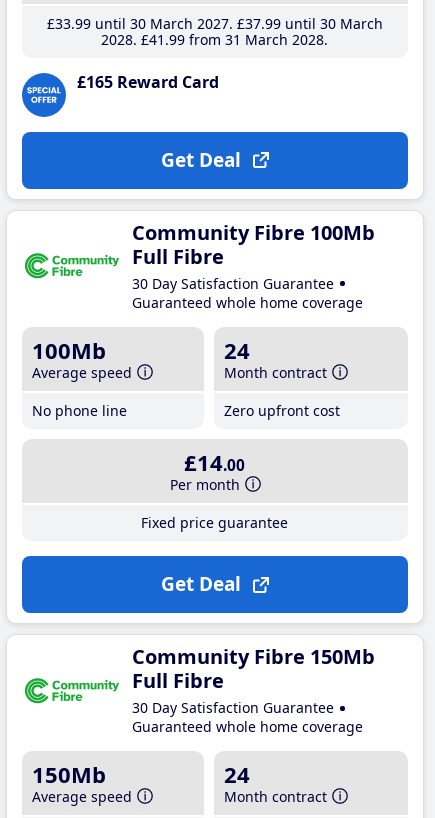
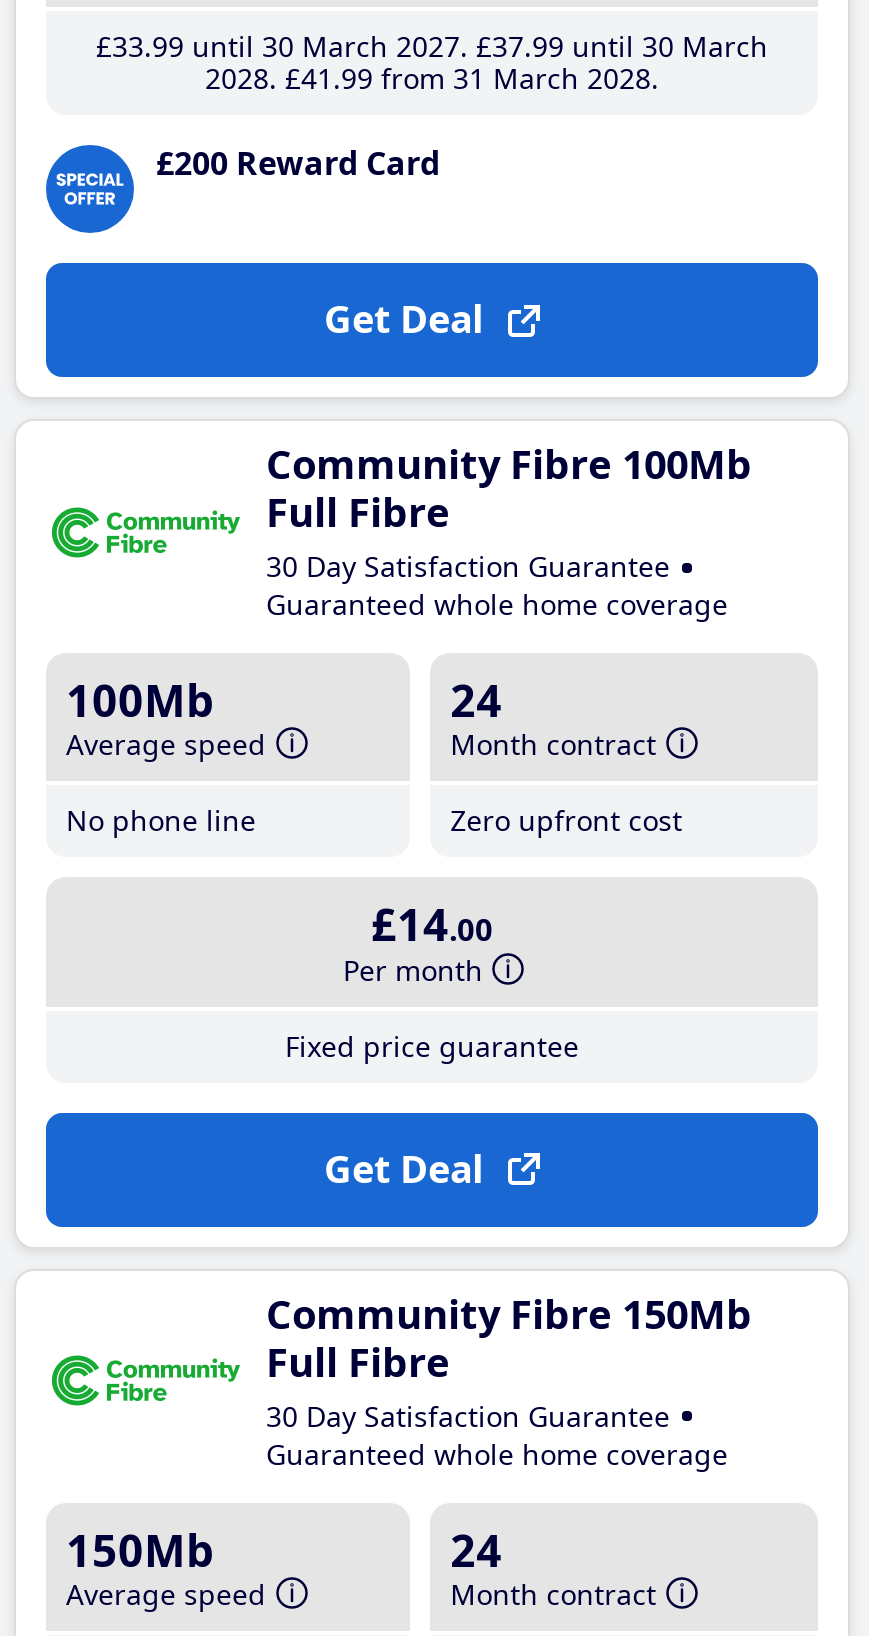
- £165 Reward Card
+ £200 Reward Card
